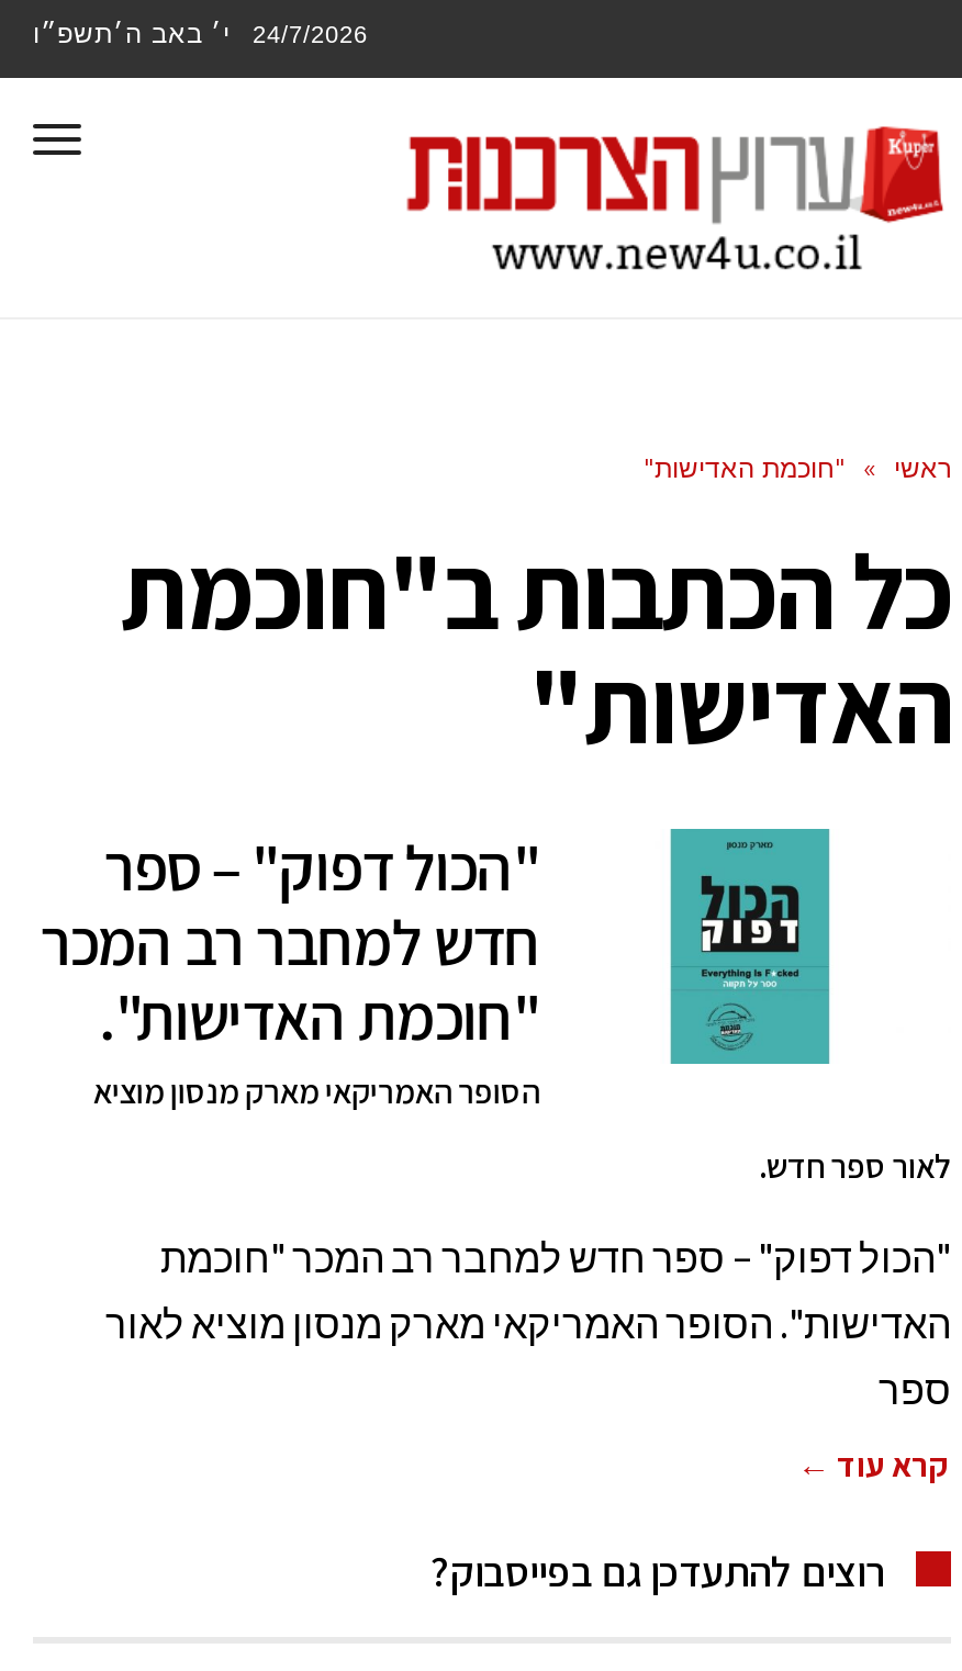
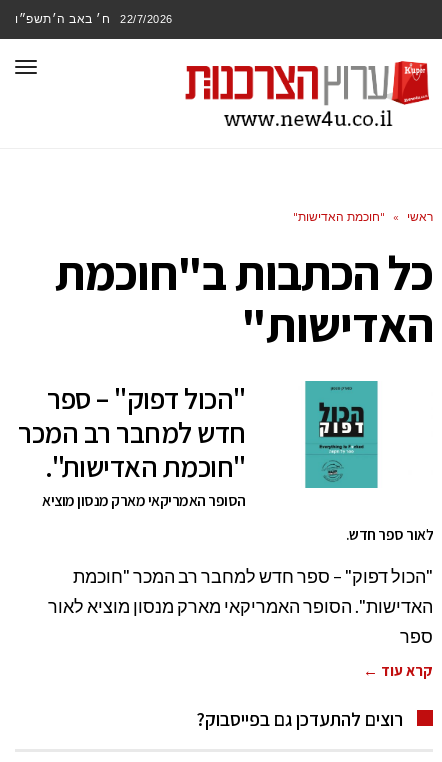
- י׳ באב ה׳תשפ״ו
+ ח׳ באב ה׳תשפ״ו

- 24/7/2026
+ 22/7/2026
